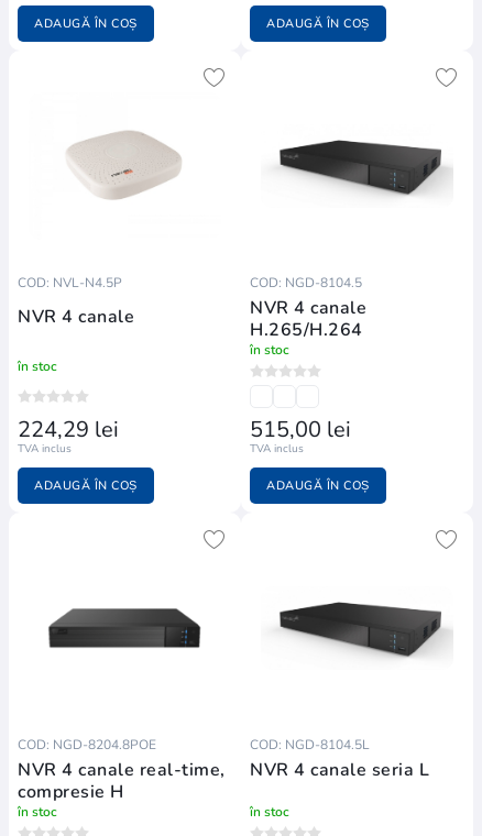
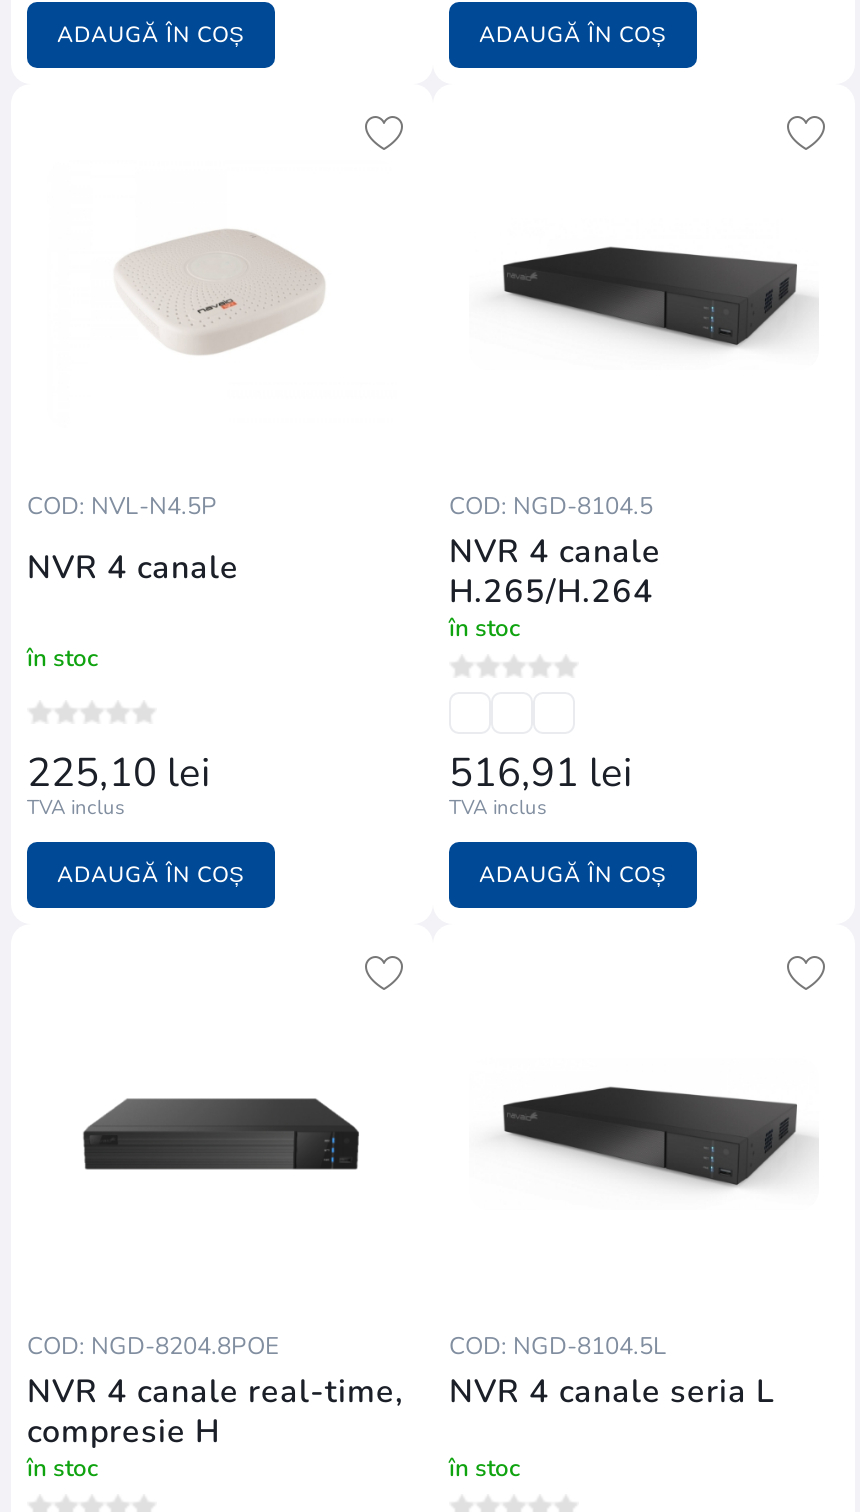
- 224,29 lei
+ 225,10 lei

- 515,00 lei
+ 516,91 lei
